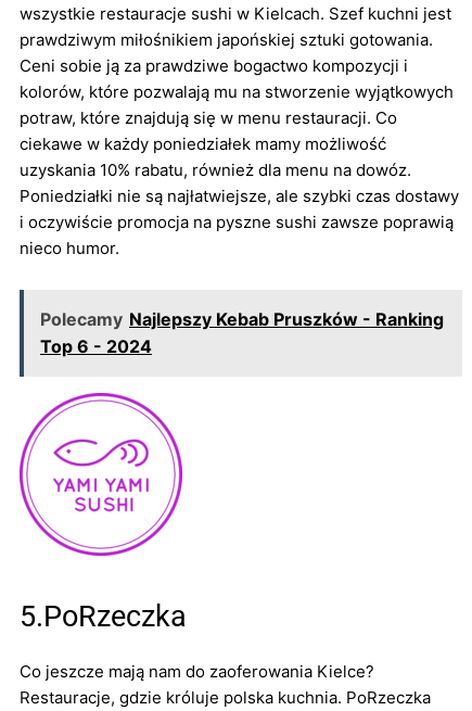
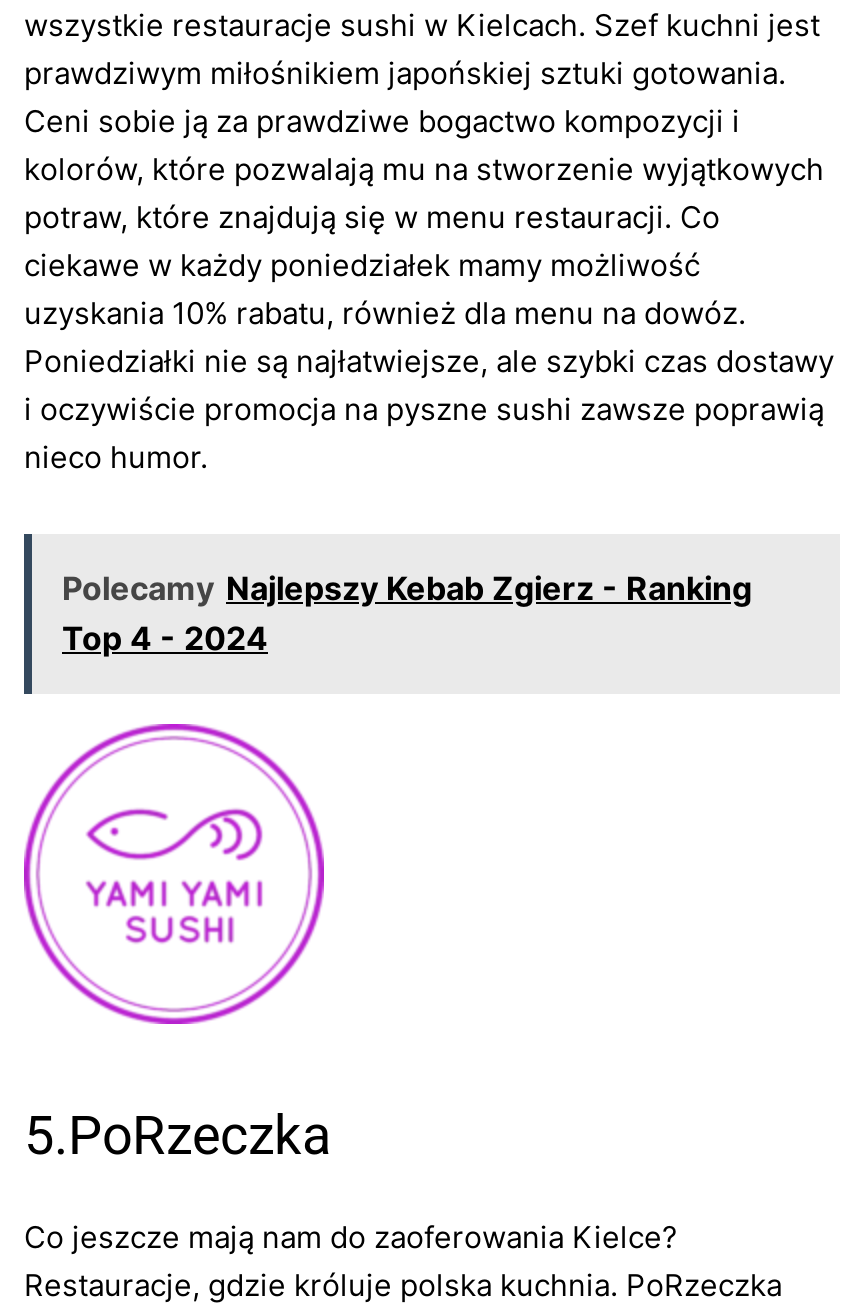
- Polecamy Najlepszy Kebab Pruszków - Ranking
+ Polecamy Najlepszy Kebab Zgierz - Ranking

- Top 6 - 2024
+ Top 4 - 2024
